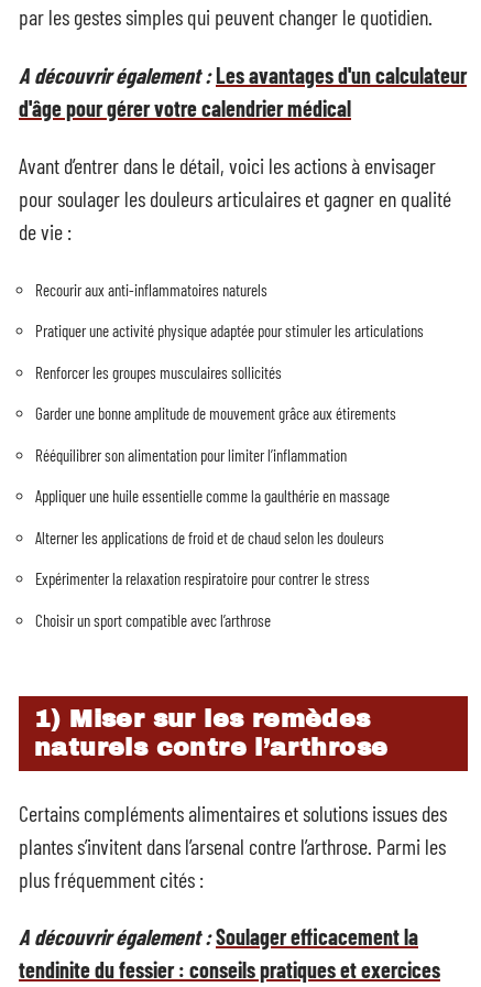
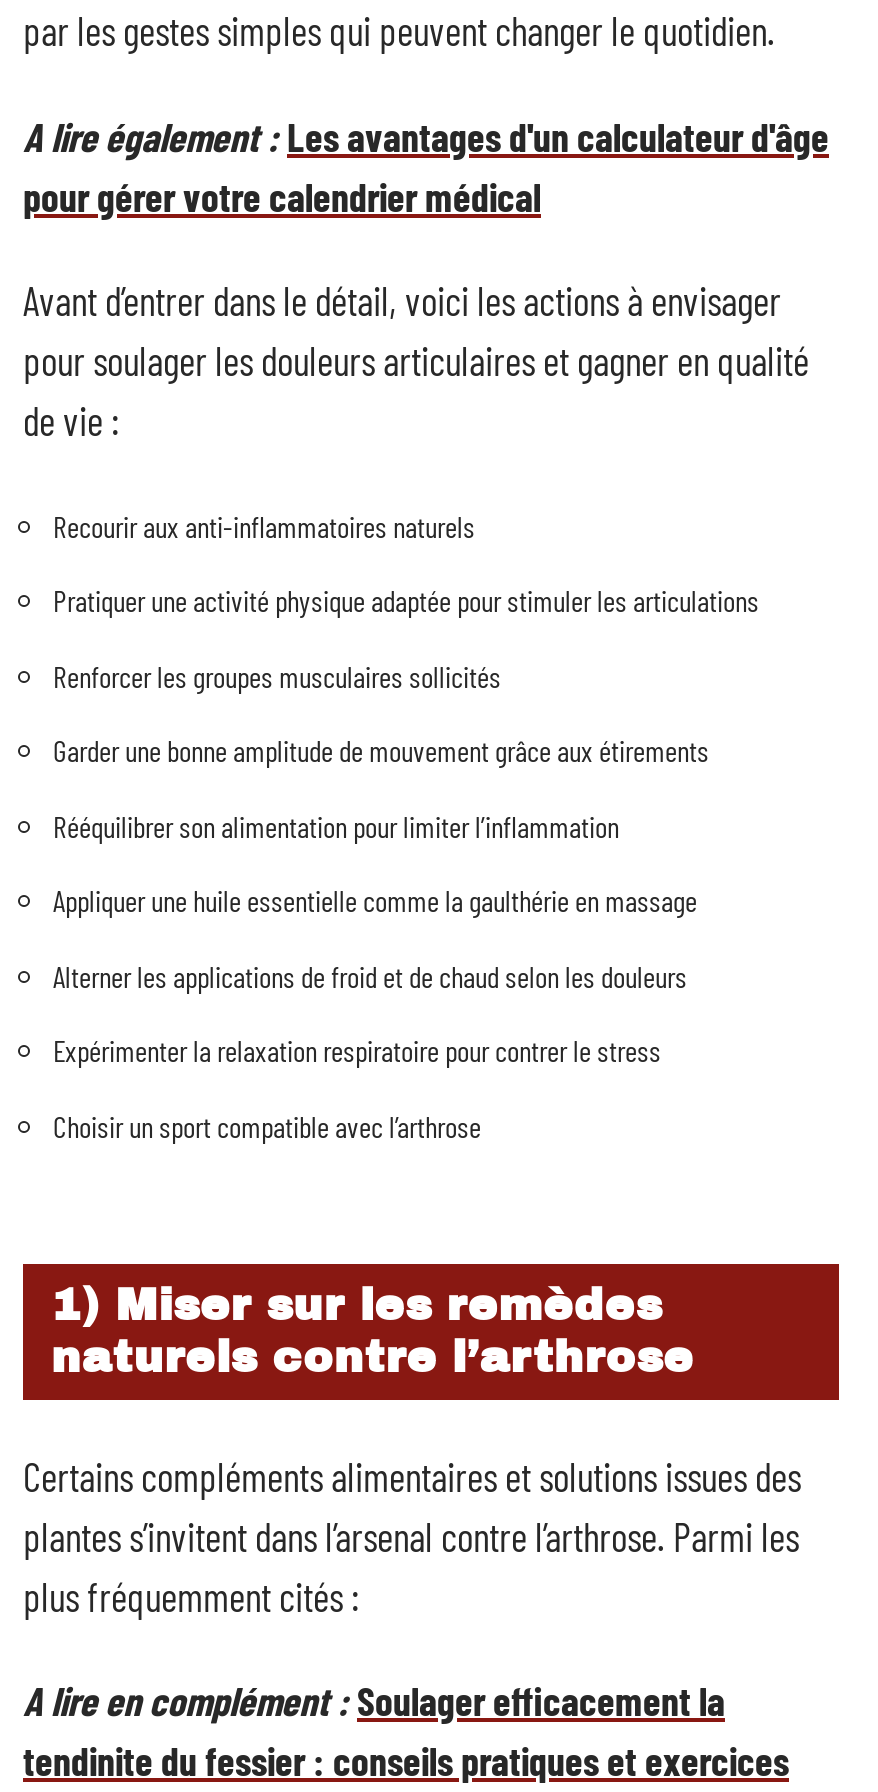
- A découvrir également : Les avantages d'un calculateur
- d'âge pour gérer votre calendrier médical
+ A lire également : Les avantages d'un calculateur d'âge
+ pour gérer votre calendrier médical

- A découvrir également : Soulager efficacement la
+ A lire en complément : Soulager efficacement la
